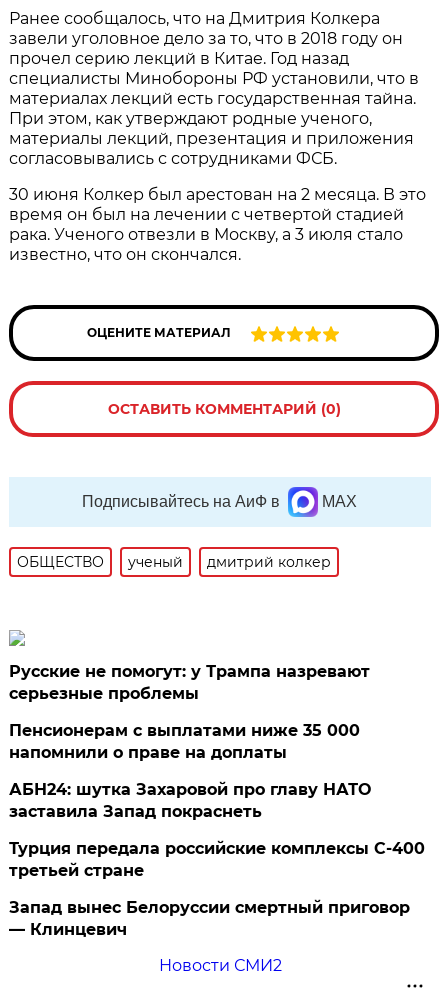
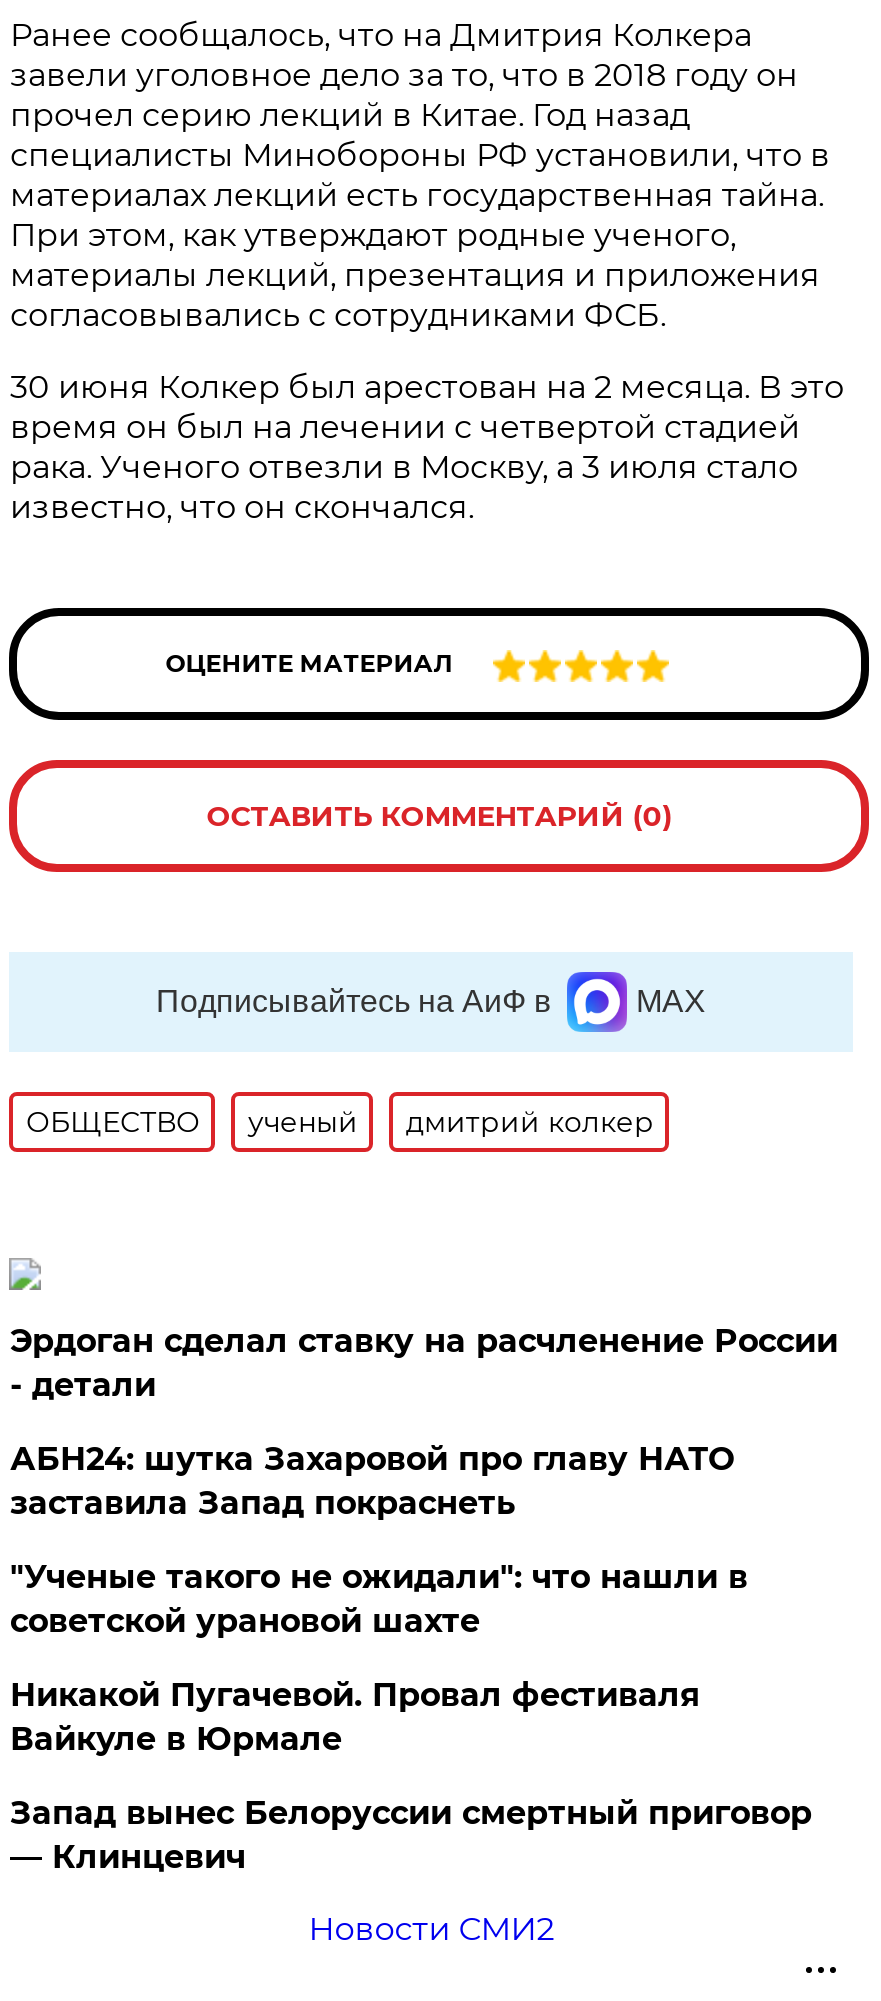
- Русские не помогут: у Трампа назревают
- серьезные проблемы
- Пенсионерам с выплатами ниже 35 000
- напомнили о праве на доплаты
+ Эрдоган сделал ставку на расчленение России
+ - детали

moved up: АБН24: шутка Захаровой про главу НАТО | заставила Запад покраснеть

- Турция передала российские комплексы С-400
- третьей стране
+ "Ученые такого не ожидали": что нашли в
+ советской урановой шахте
+ Никакой Пугачевой. Провал фестиваля
+ Вайкуле в Юрмале
